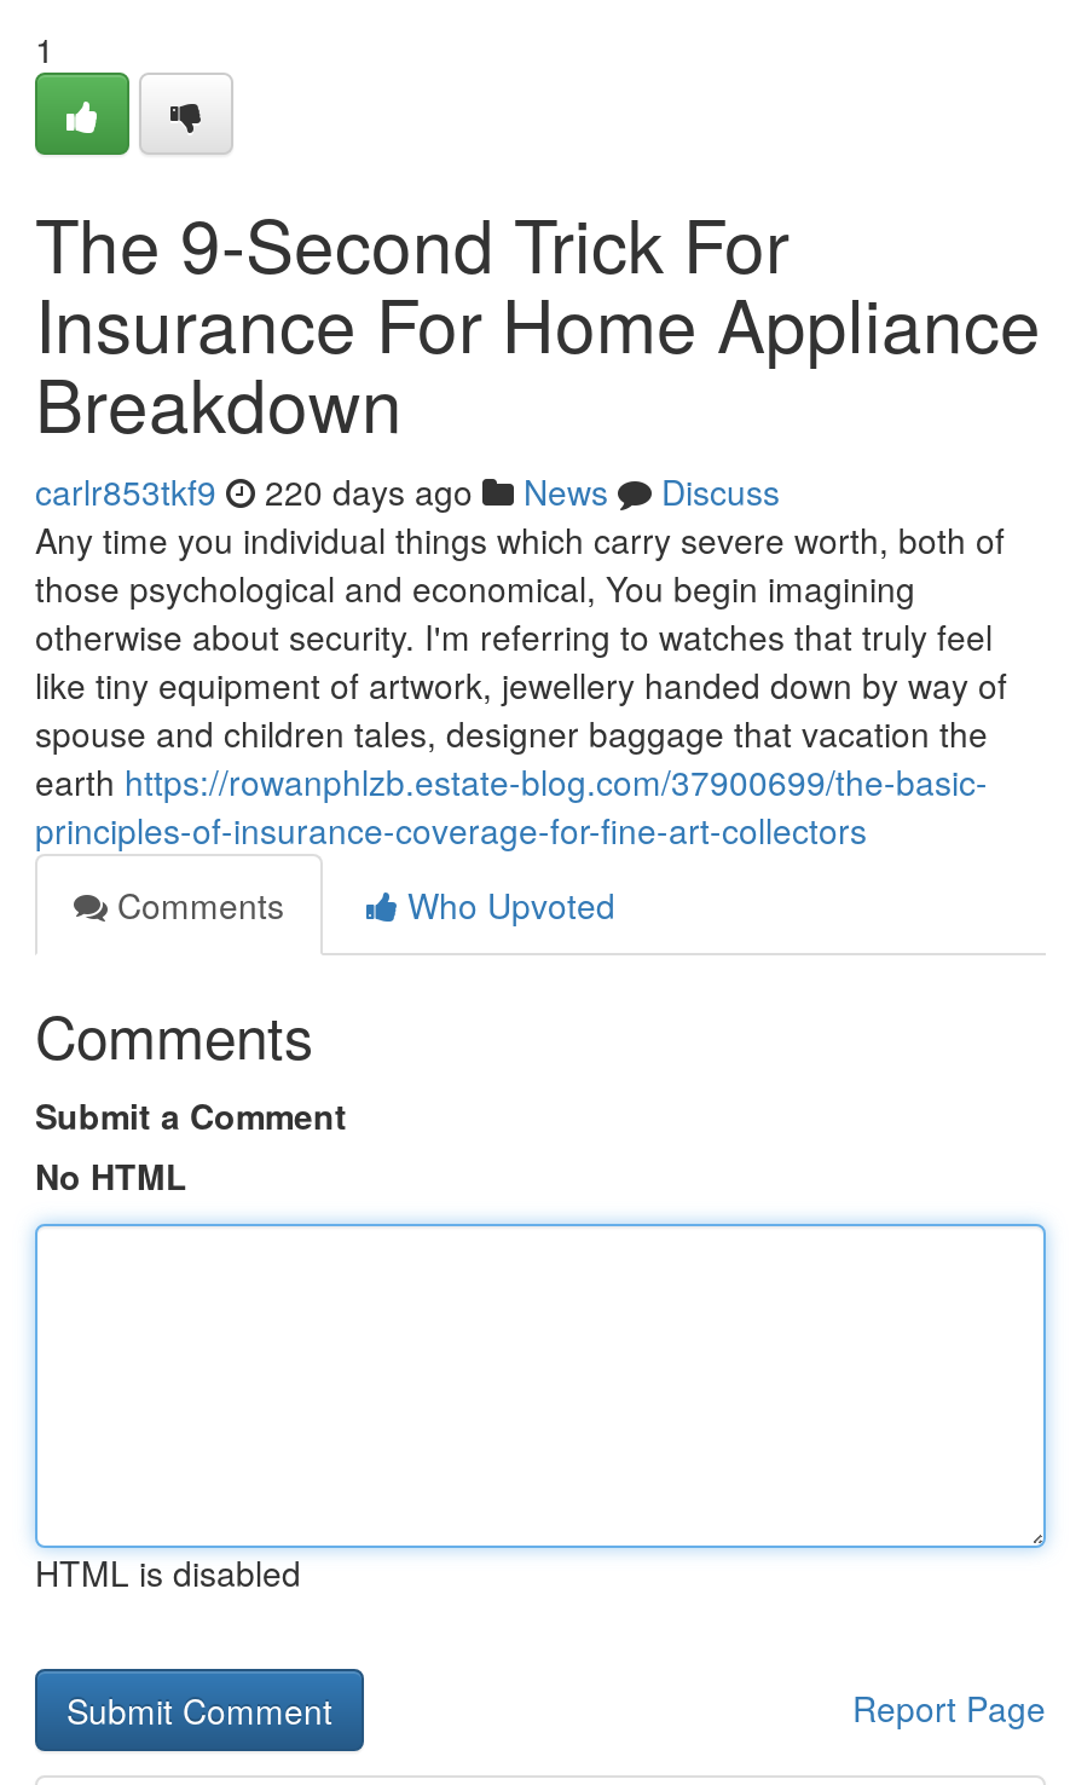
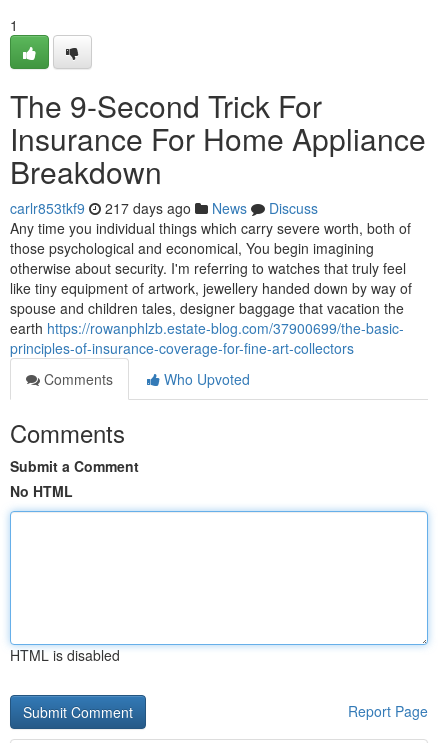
- carlr853tkf9 220 days ago News Discuss
+ carlr853tkf9 217 days ago News Discuss
